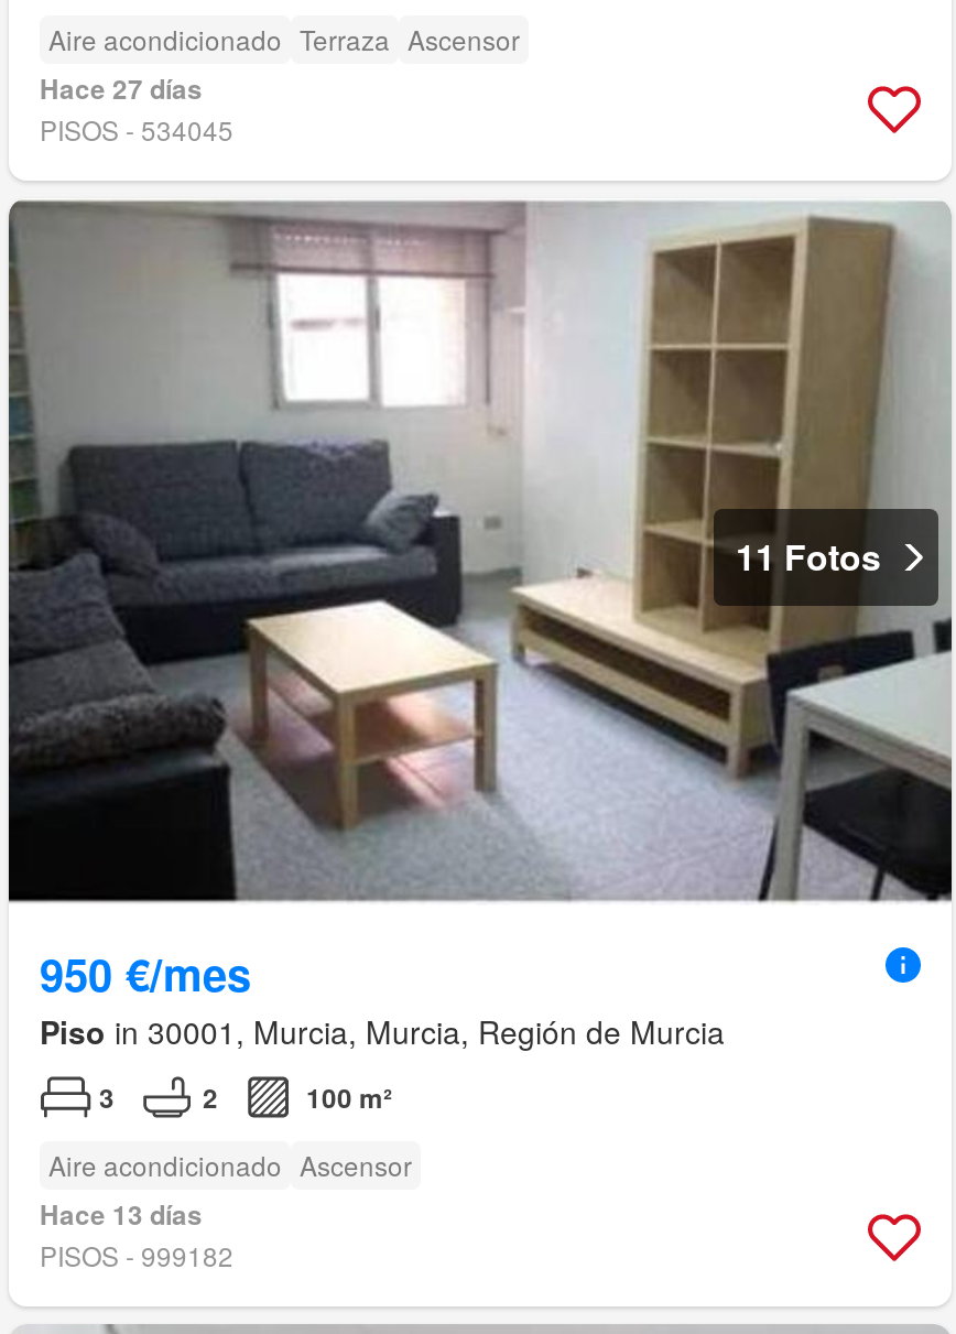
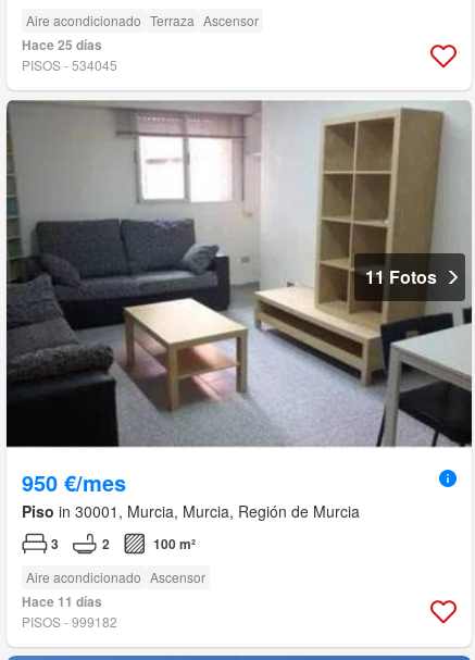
- Hace 27 días
+ Hace 25 días

- Hace 13 días
+ Hace 11 días
